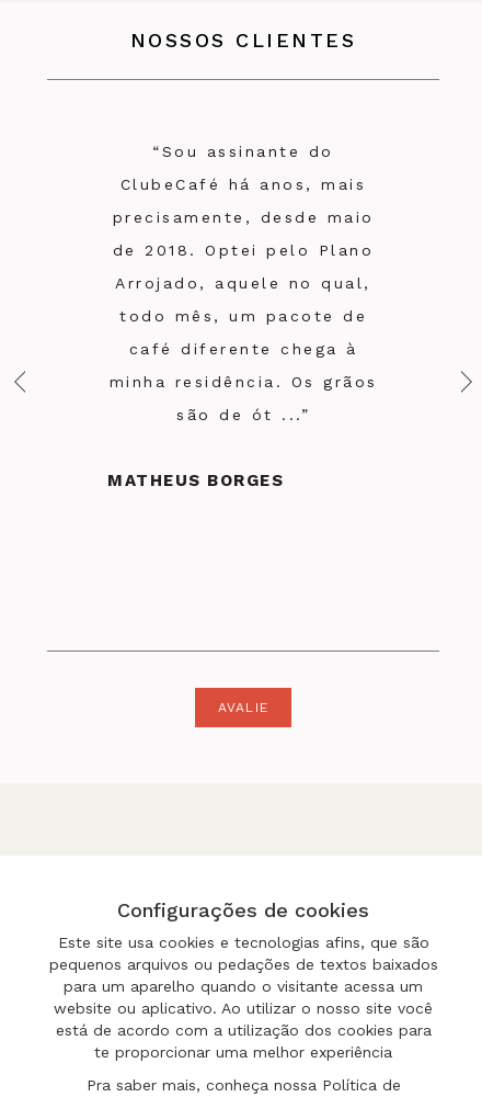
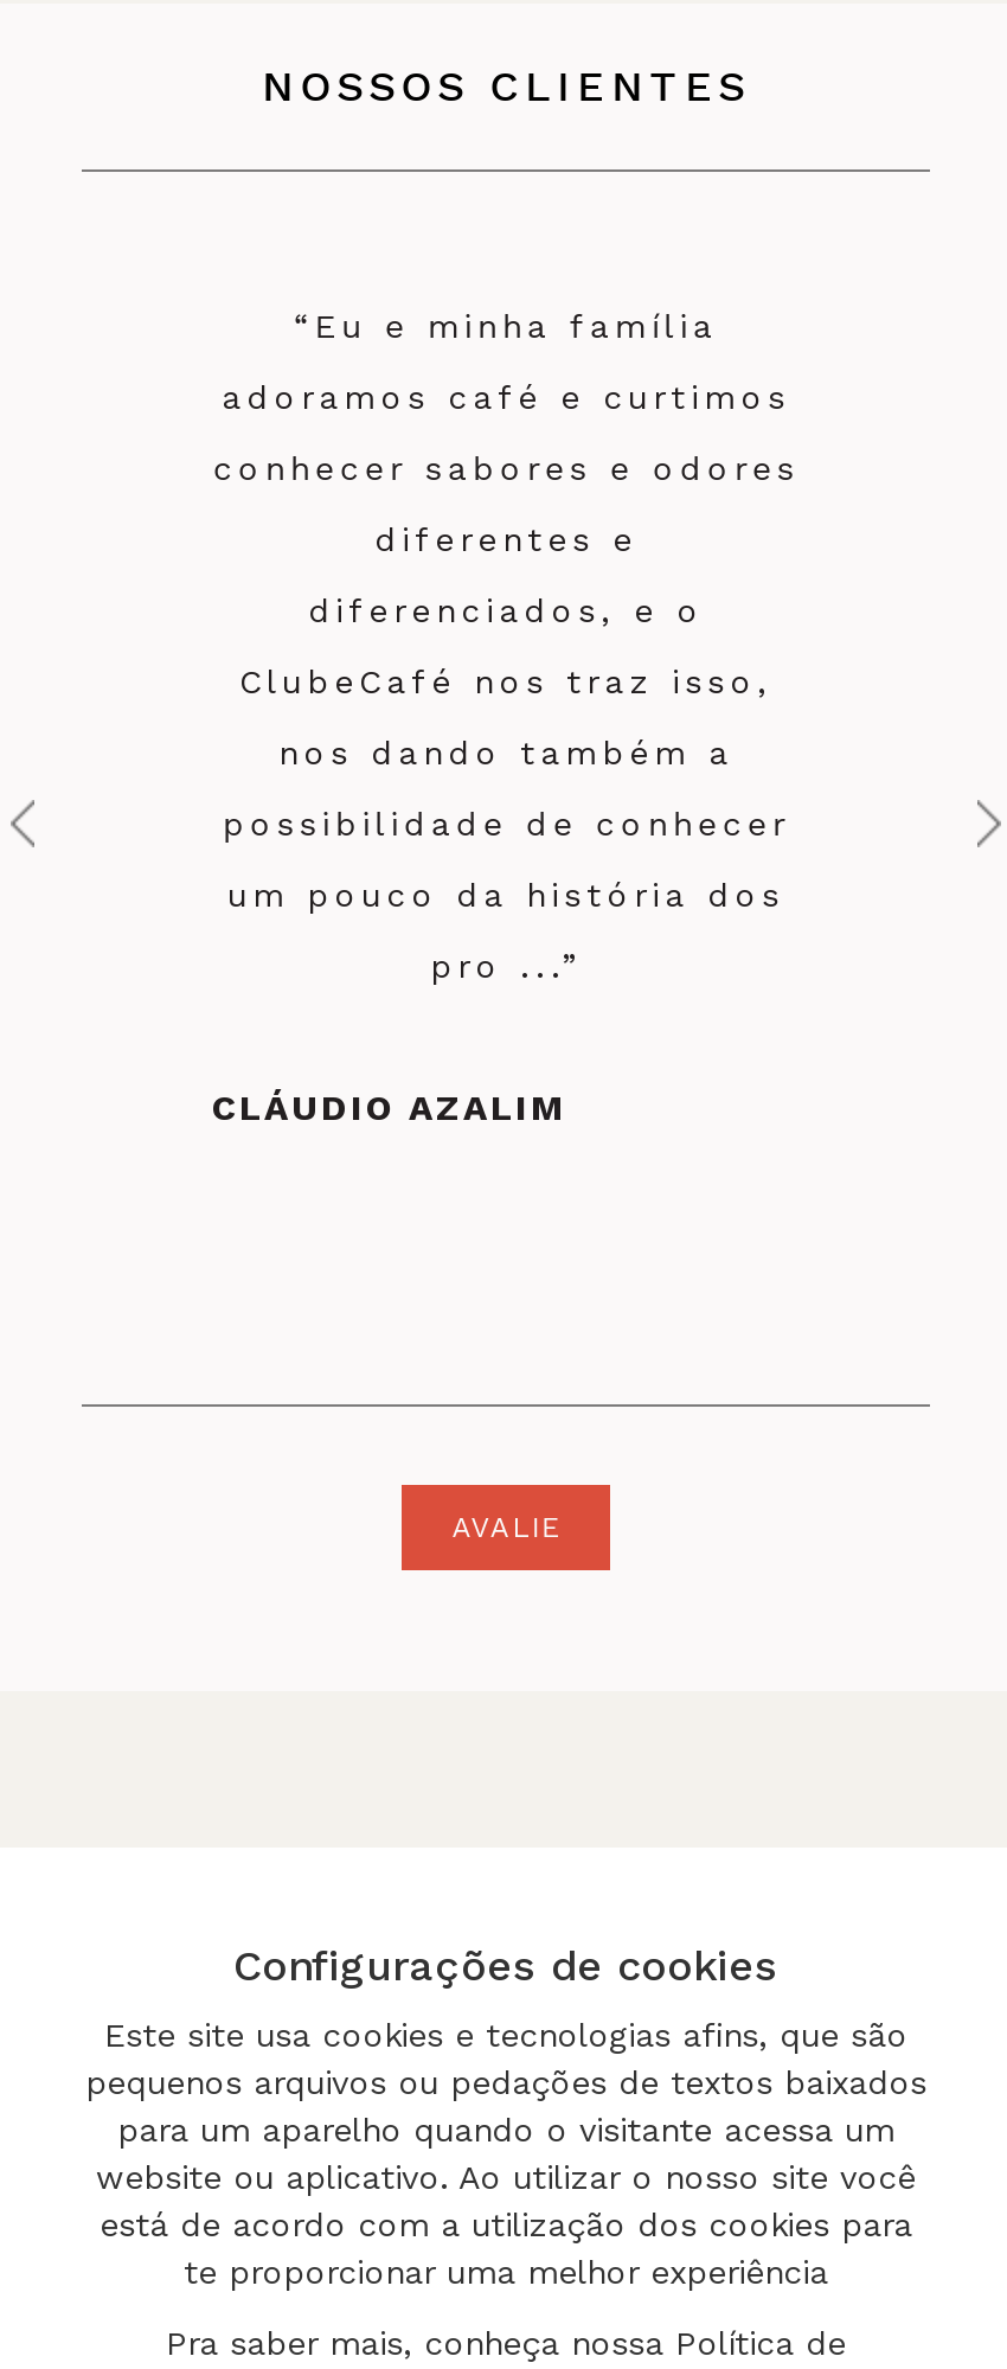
- “Sou assinante do
- ClubeCafé há anos, mais
- precisamente, desde maio
- de 2018. Optei pelo Plano
- Arrojado, aquele no qual,
- todo mês, um pacote de
- café diferente chega à
- minha residência. Os grãos
- são de ót ...”
- MATHEUS BORGES
+ “Eu e minha família
+ adoramos café e curtimos
+ conhecer sabores e odores
+ diferentes e
+ diferenciados, e o
+ ClubeCafé nos traz isso,
+ nos dando também a
+ possibilidade de conhecer
+ um pouco da história dos
+ pro ...”
+ CLÁUDIO AZALIM
